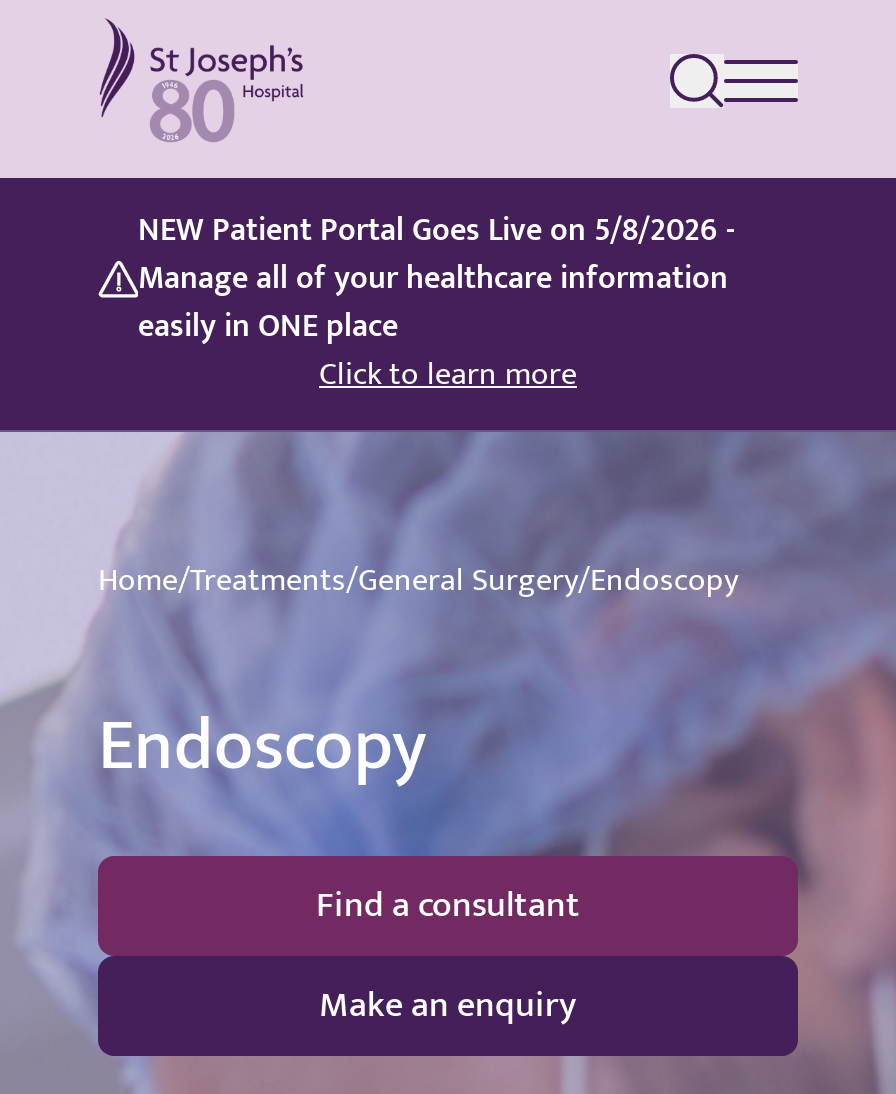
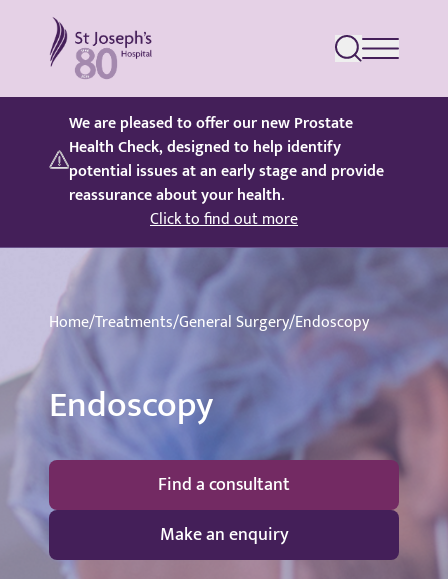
- NEW Patient Portal Goes Live on 5/8/2026 -
- Manage all of your healthcare information
- easily in ONE place
- Click to learn more
+ We are pleased to offer our new Prostate
+ Health Check, designed to help identify
+ potential issues at an early stage and provide
+ reassurance about your health.
+ Click to find out more
